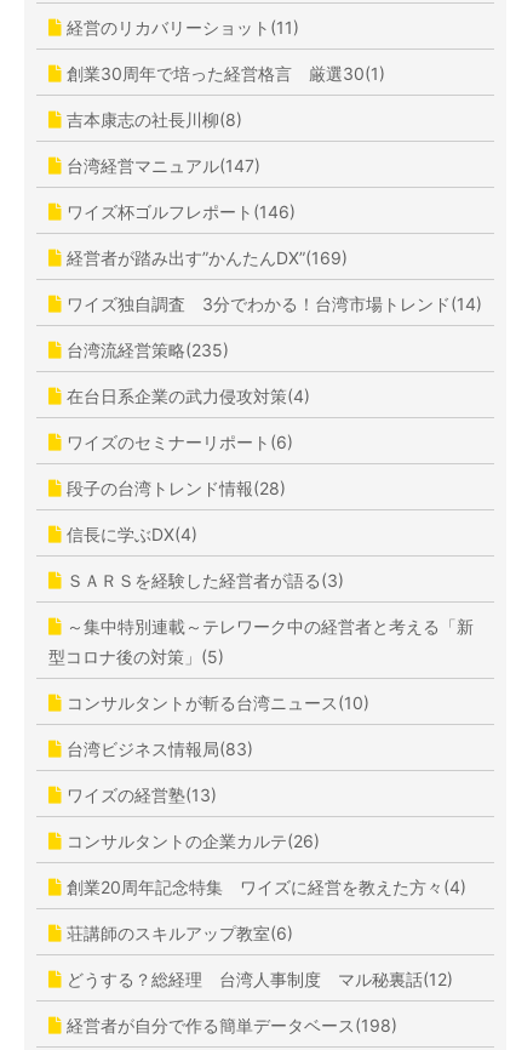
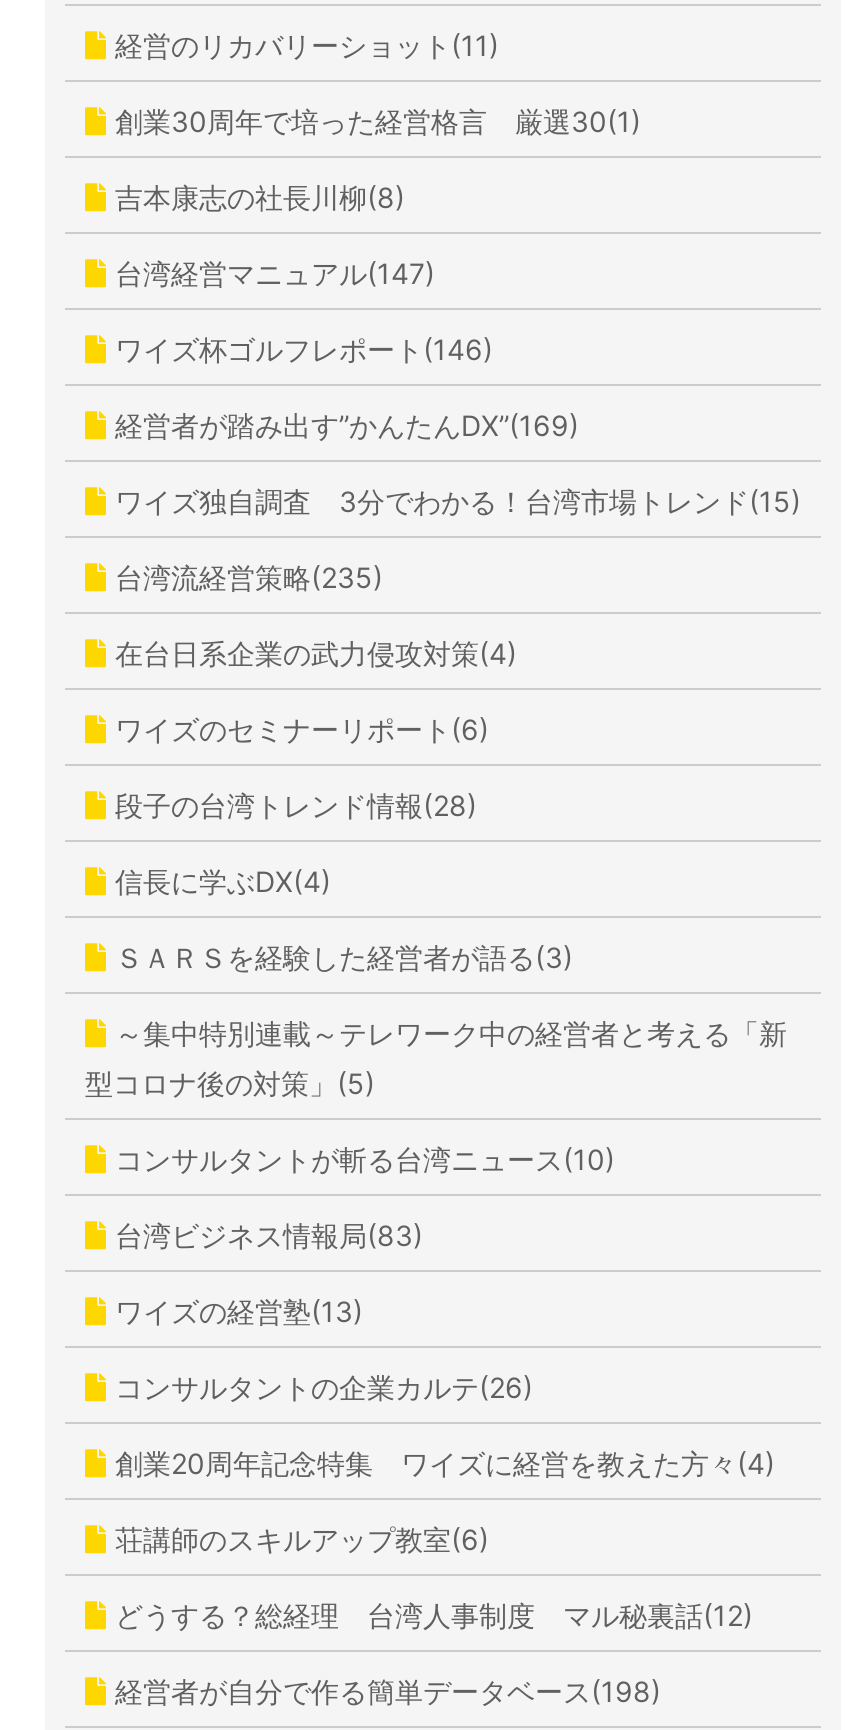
- ワイズ独自調査 3分でわかる！台湾市場トレンド(14)
+ ワイズ独自調査 3分でわかる！台湾市場トレンド(15)
